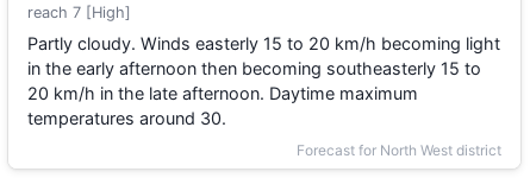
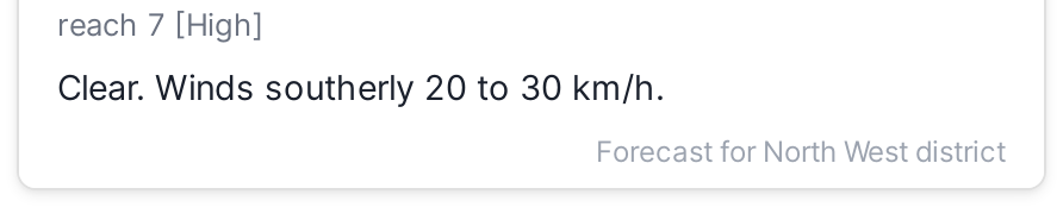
- Partly cloudy. Winds easterly 15 to 20 km/h becoming light
- in the early afternoon then becoming southeasterly 15 to
- 20 km/h in the late afternoon. Daytime maximum
- temperatures around 30.
+ Clear. Winds southerly 20 to 30 km/h.
